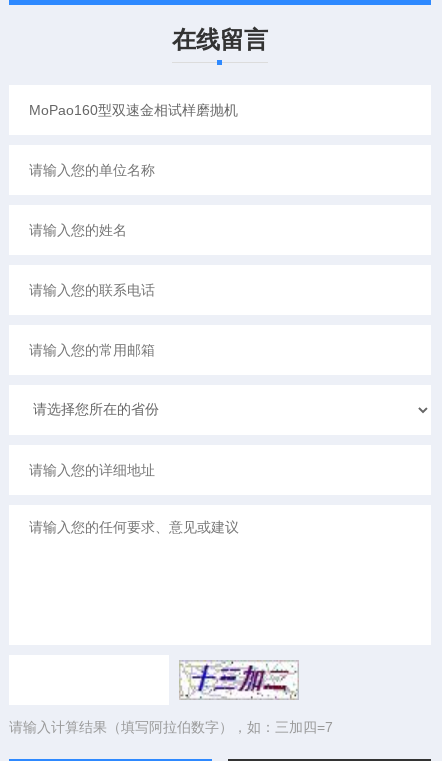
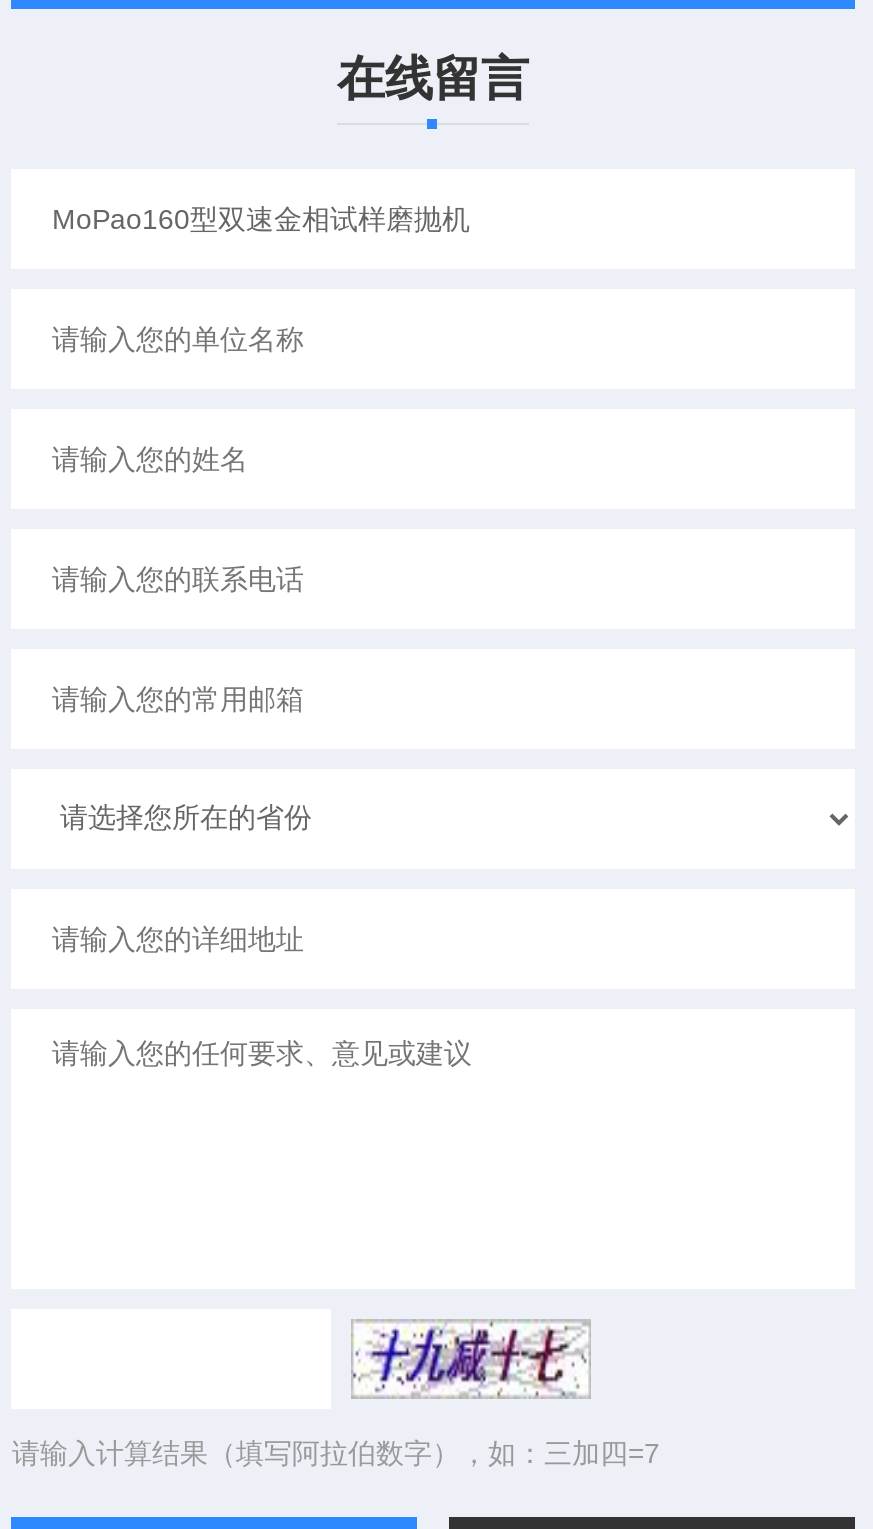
- [image]
+ [image]
